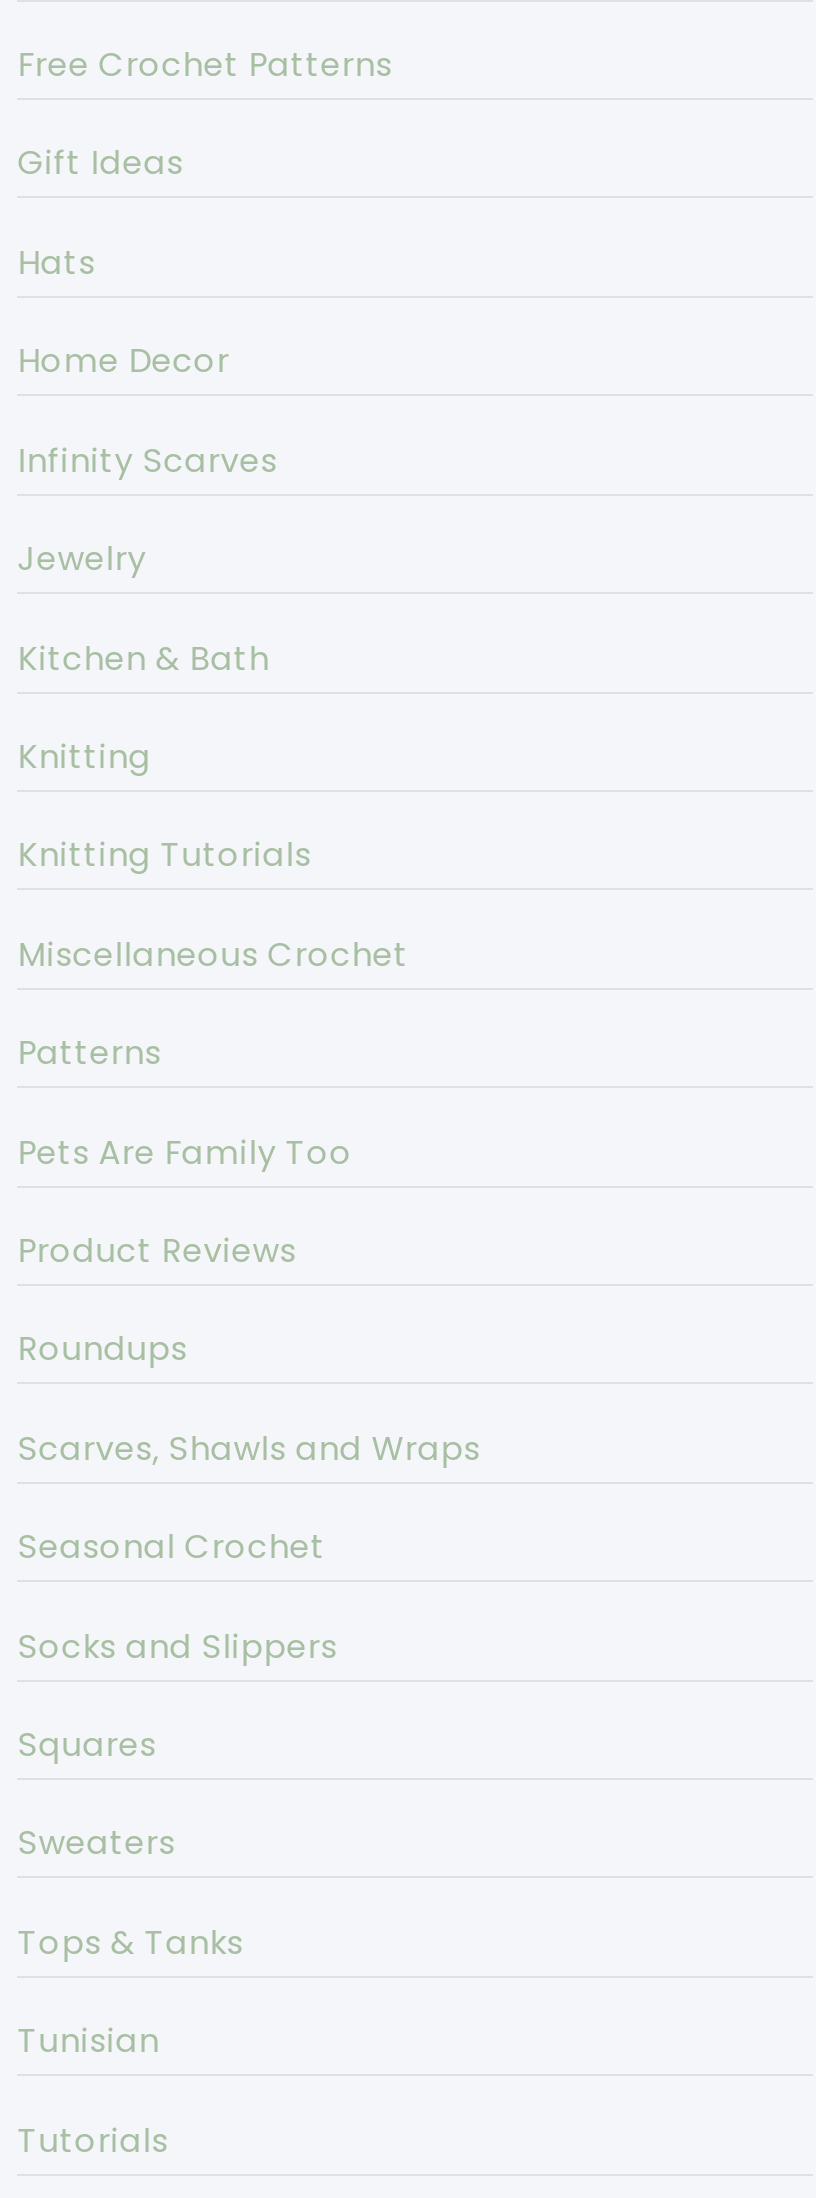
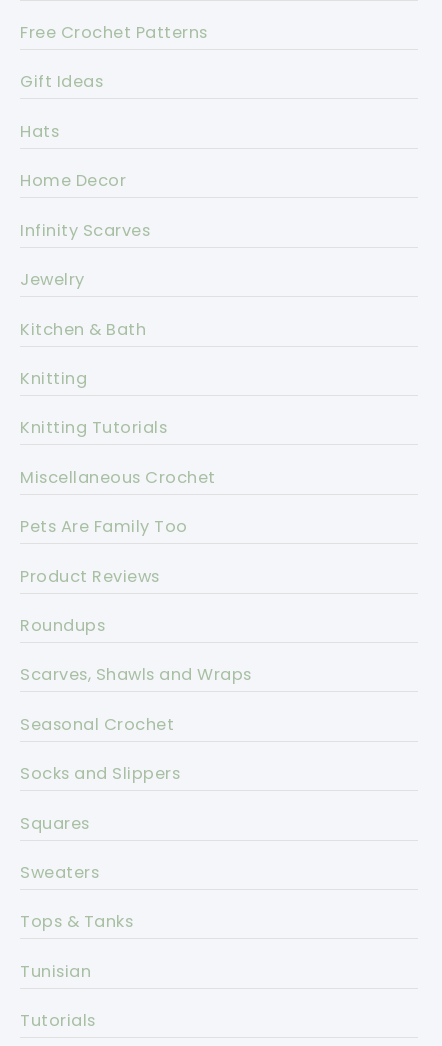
- Patterns
